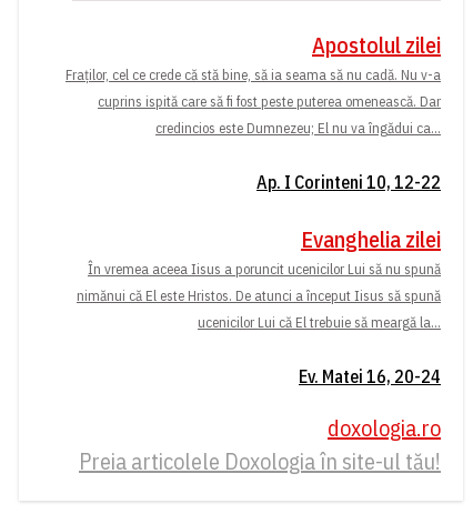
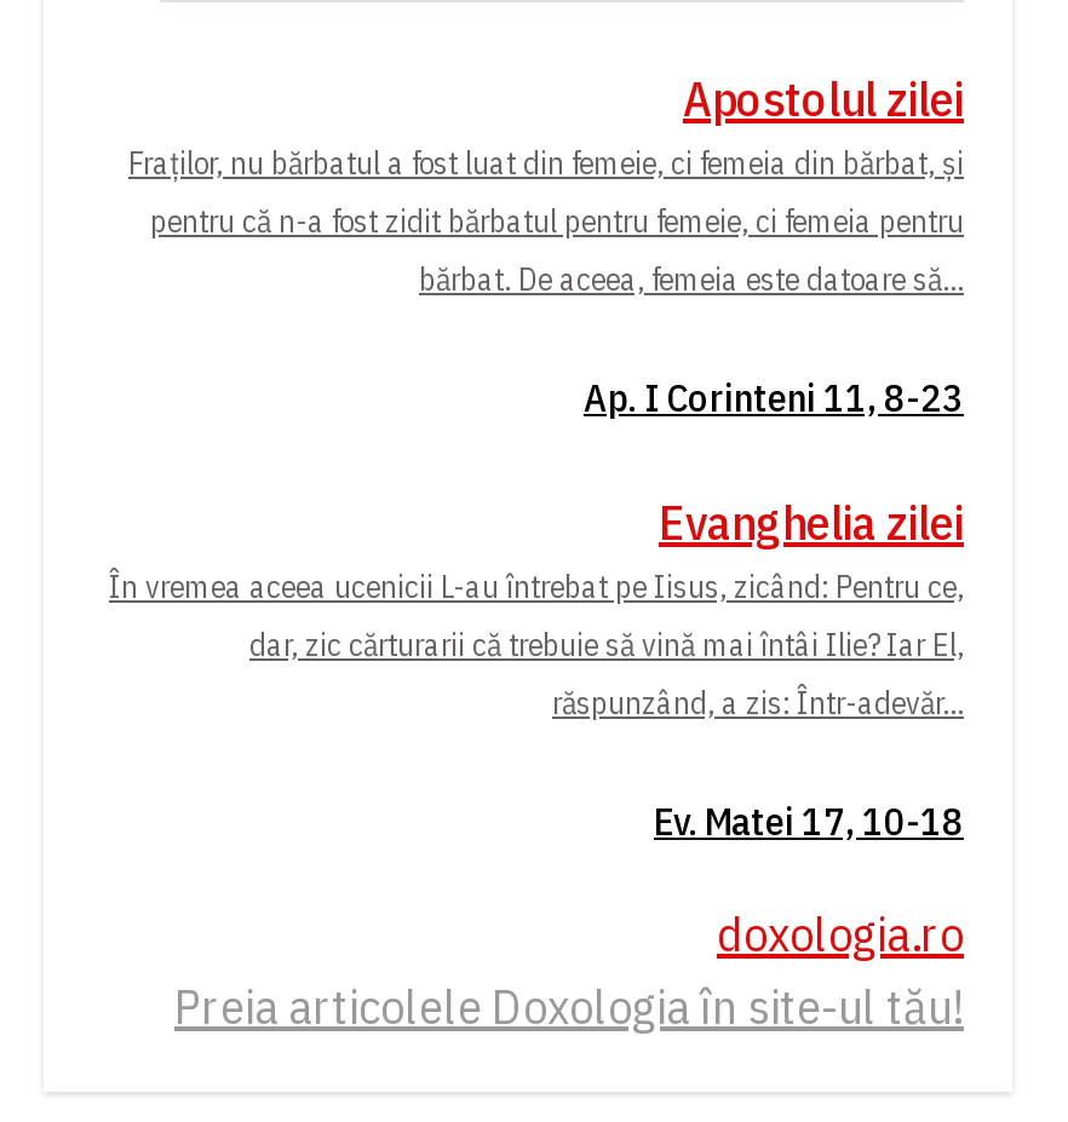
- Fraților, cel ce crede că stă bine, să ia seama să nu cadă. Nu v-a
- cuprins ispită care să fi fost peste puterea omenească. Dar
- credincios este Dumnezeu; El nu va îngădui ca...
+ Fraților, nu bărbatul a fost luat din femeie, ci femeia din bărbat, și
+ pentru că n-a fost zidit bărbatul pentru femeie, ci femeia pentru
+ bărbat. De aceea, femeia este datoare să...

- Ap. I Corinteni 10, 12-22
+ Ap. I Corinteni 11, 8-23

- În vremea aceea Iisus a poruncit ucenicilor Lui să nu spună
- nimănui că El este Hristos. De atunci a început Iisus să spună
- ucenicilor Lui că El trebuie să meargă la...
+ În vremea aceea ucenicii L-au întrebat pe Iisus, zicând: Pentru ce,
+ dar, zic cărturarii că trebuie să vină mai întâi Ilie? Iar El,
+ răspunzând, a zis: Într-adevăr...

- Ev. Matei 16, 20-24
+ Ev. Matei 17, 10-18
